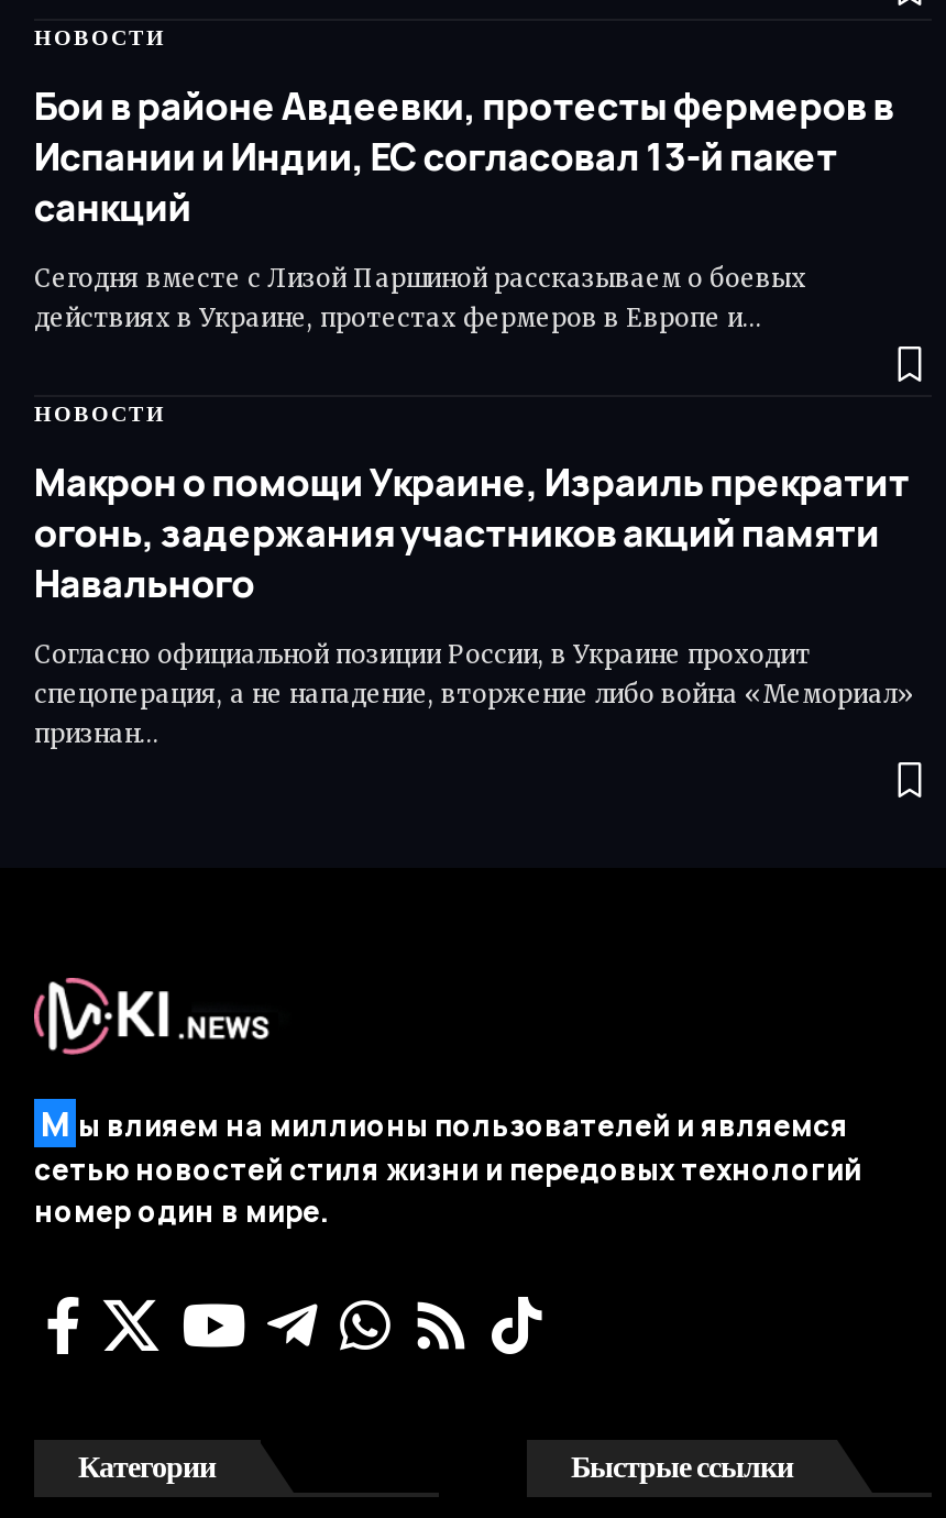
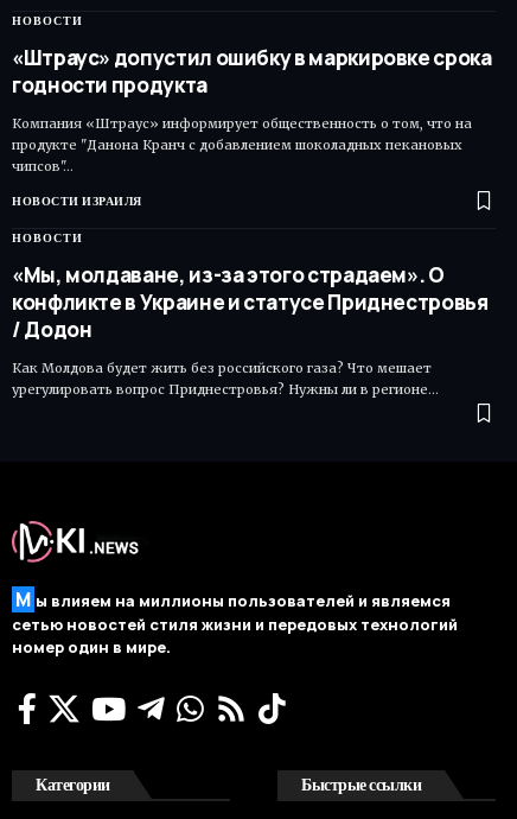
- Бои в районе Авдеевки, протесты фермеров в
- Испании и Индии, ЕС согласовал 13-й пакет
- санкций
- Сегодня вместе с Лизой Паршиной рассказываем о боевых
- действиях в Украине, протестах фермеров в Европе и…
+ «Штраус» допустил ошибку в маркировке срока
+ годности продукта
+ Компания «Штраус» информирует общественность о том, что на
+ продукте "Данона Кранч с добавлением шоколадных пекановых
+ чипсов"…
+ НОВОСТИ ИЗРАИЛЯ

- Макрон о помощи Украине, Израиль прекратит
- огонь, задержания участников акций памяти
- Навального
+ «Мы, молдаване, из-за этого страдаем». О
+ конфликте в Украине и статусе Приднестровья
+ / Додон

- Согласно официальной позиции России, в Украине проходит
- спецоперация, а не нападение, вторжение либо война «Мемориал»
- признан…
+ Как Молдова будет жить без российского газа? Что мешает
+ урегулировать вопрос Приднестровья? Нужны ли в регионе…
